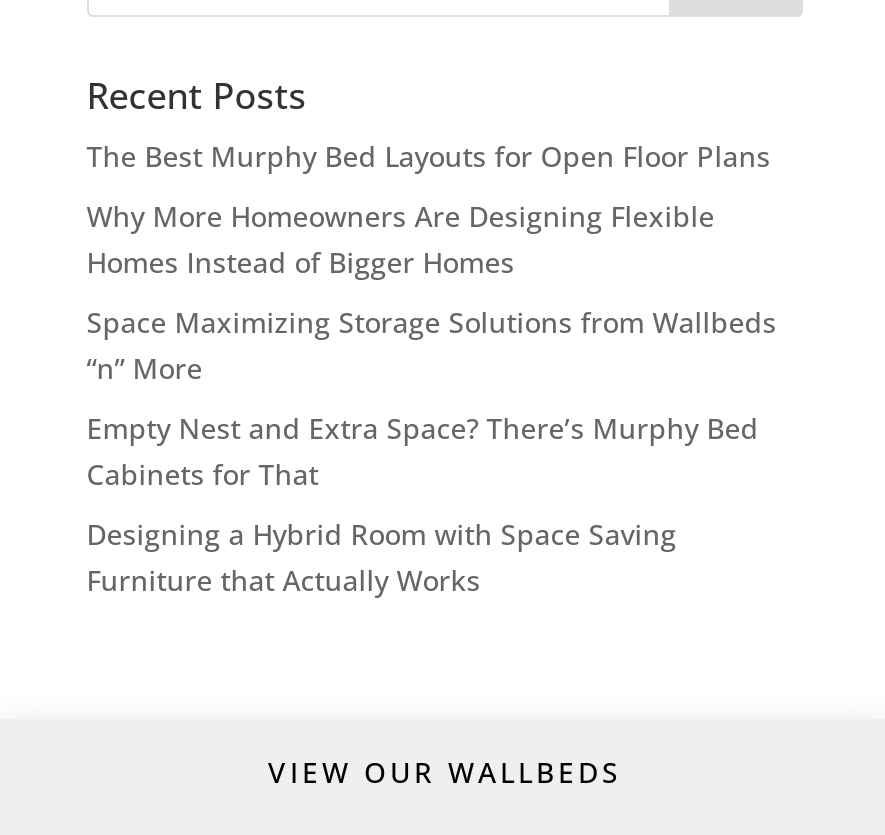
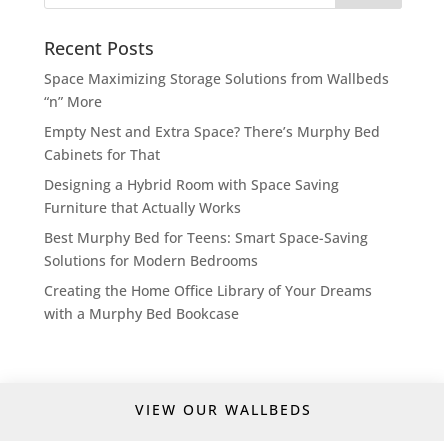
- The Best Murphy Bed Layouts for Open Floor Plans
- Why More Homeowners Are Designing Flexible
- Homes Instead of Bigger Homes

moved up: Space Maximizing Storage Solutions from Wallbeds | “n” More | Empty Nest and Extra Space? There’s Murphy Bed | Cabinets for That | Designing a Hybrid Room with Space Saving | Furniture that Actually Works

+ Best Murphy Bed for Teens: Smart Space-Saving
+ Solutions for Modern Bedrooms
+ Creating the Home Office Library of Your Dreams
+ with a Murphy Bed Bookcase
